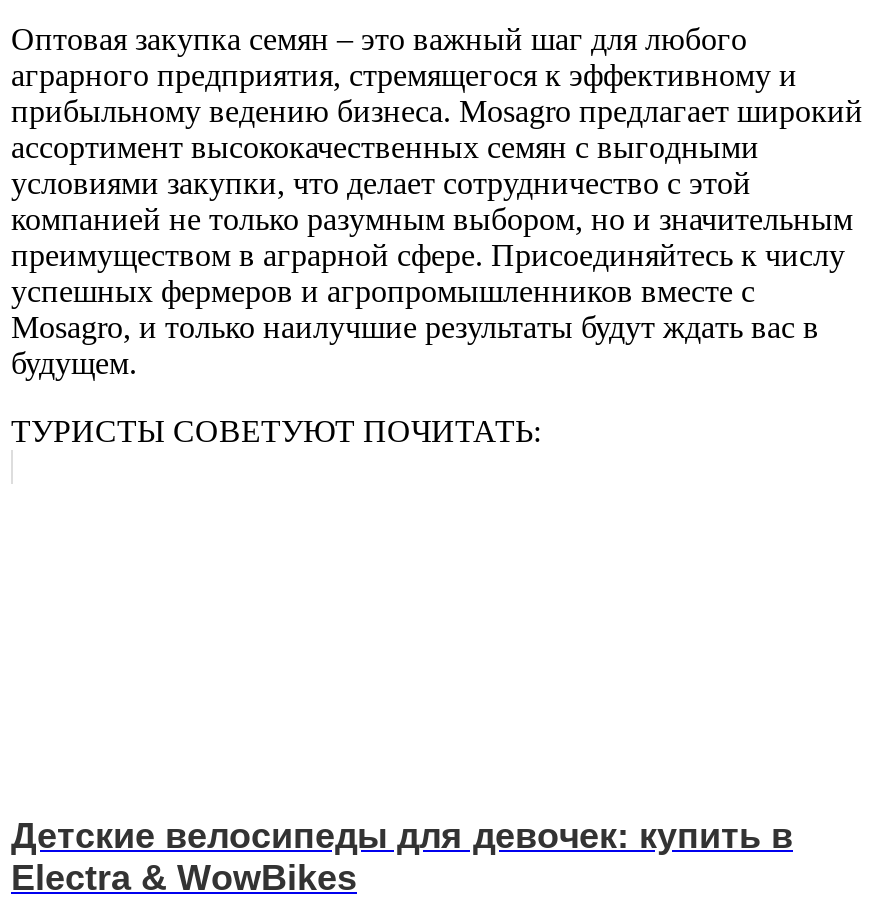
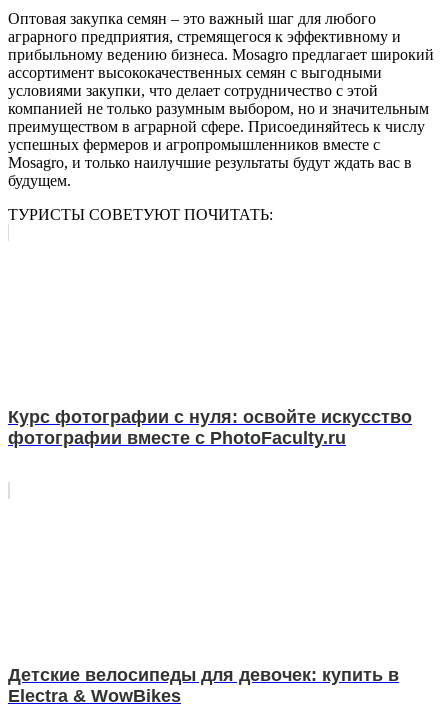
+ Курс фотографии с нуля: освойте искусство
+ фотографии вместе с PhotoFaculty.ru
